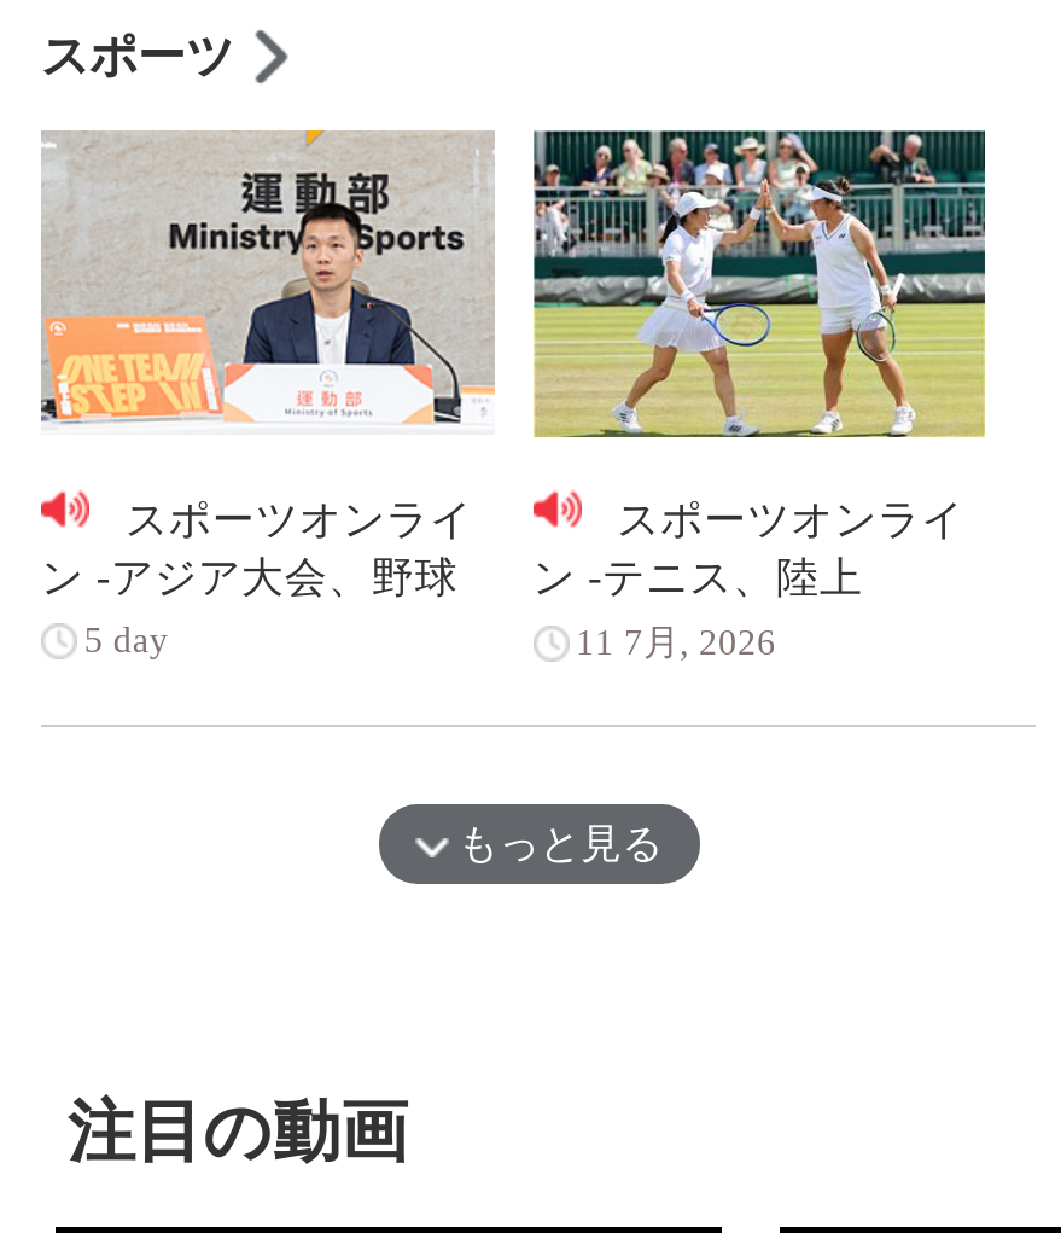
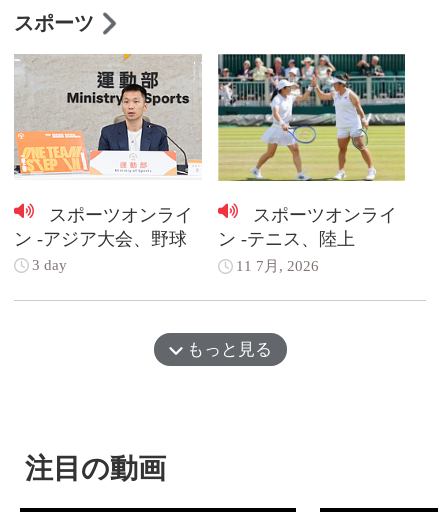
- 5 day
+ 3 day
